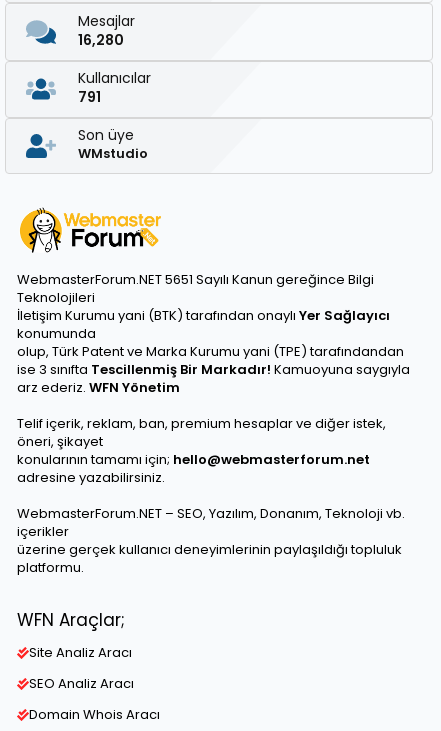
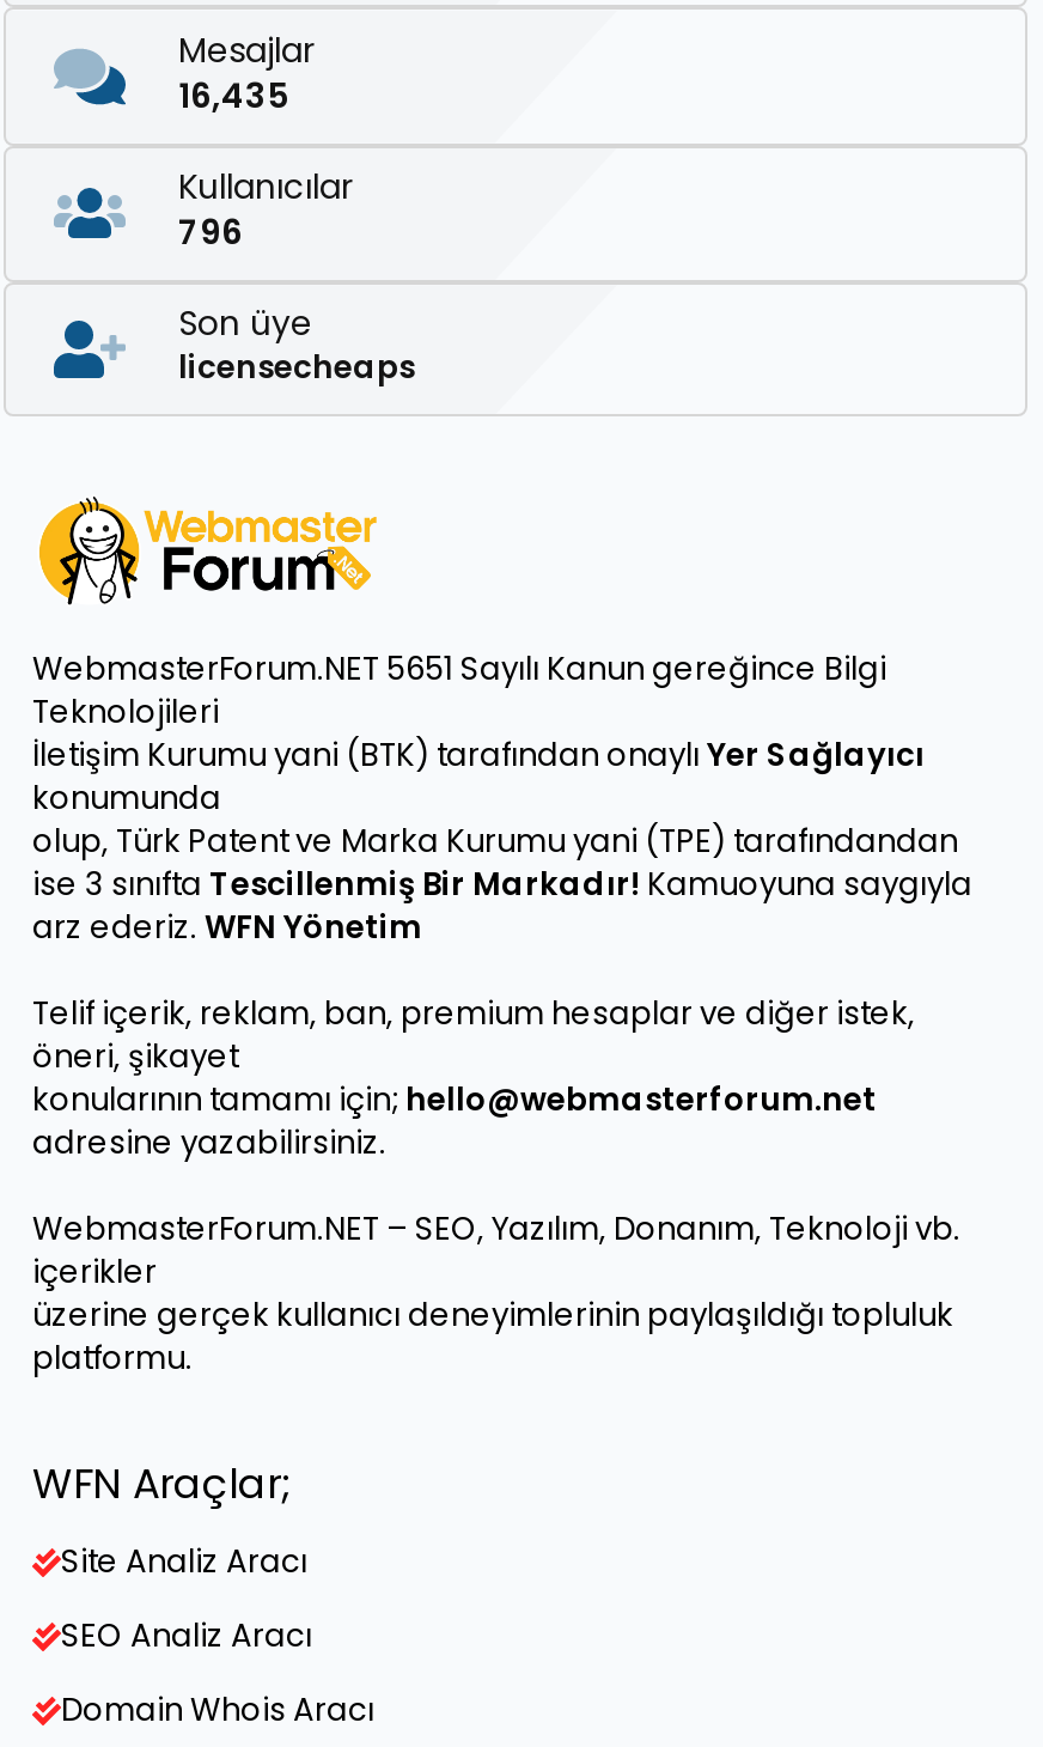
- 16,280
+ 16,435

- 791
+ 796

- WMstudio
+ licensecheaps
